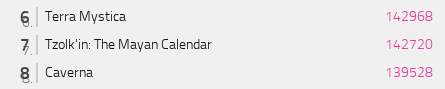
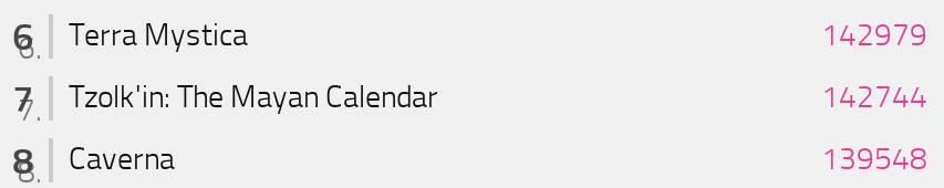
- 142968
+ 142979

- 142720
+ 142744

- 139528
+ 139548
